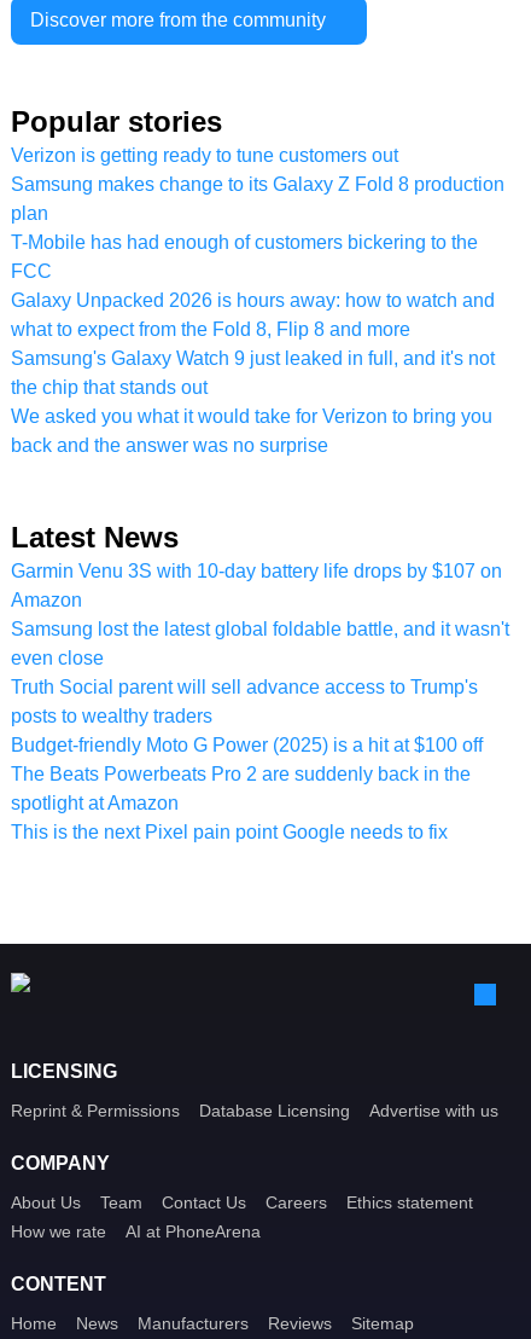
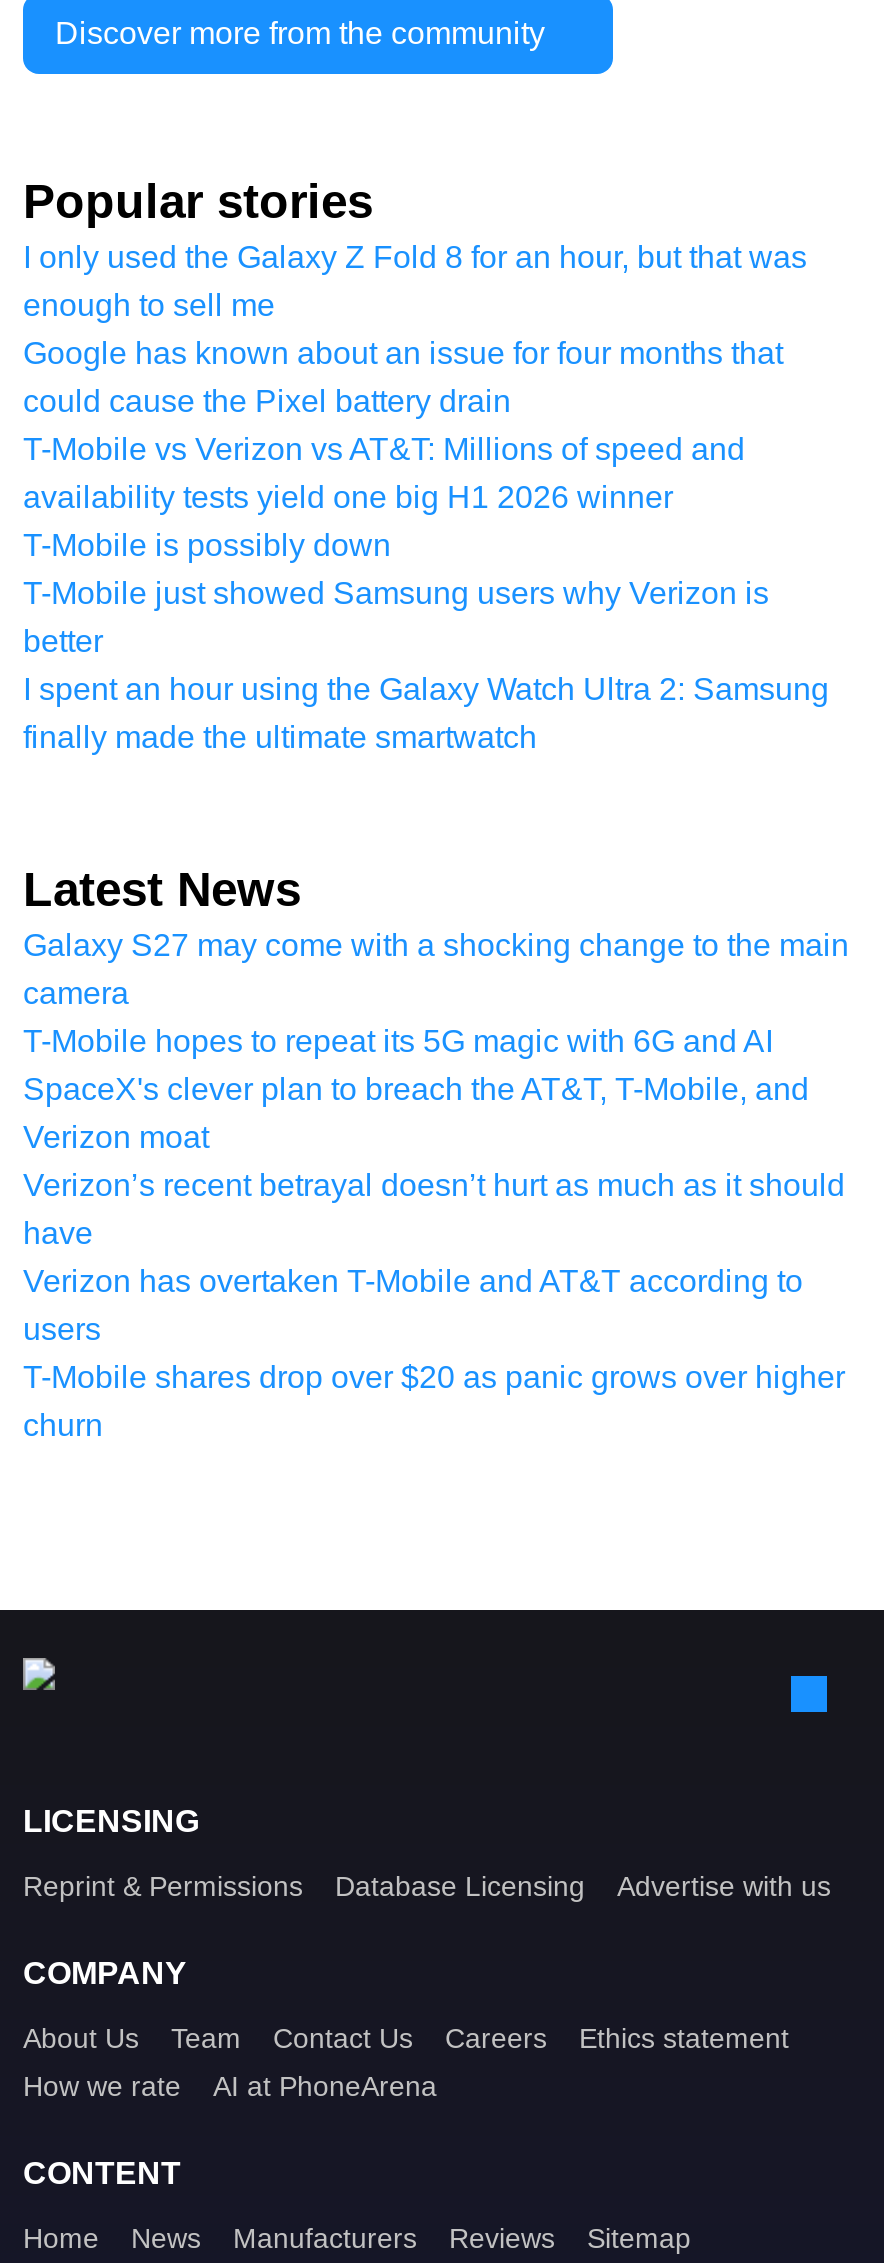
- Verizon is getting ready to tune customers out
- Samsung makes change to its Galaxy Z Fold 8 production
- plan
- T-Mobile has had enough of customers bickering to the
- FCC
- Galaxy Unpacked 2026 is hours away: how to watch and
- what to expect from the Fold 8, Flip 8 and more
- Samsung's Galaxy Watch 9 just leaked in full, and it's not
- the chip that stands out
- We asked you what it would take for Verizon to bring you
- back and the answer was no surprise
+ I only used the Galaxy Z Fold 8 for an hour, but that was
+ enough to sell me
+ Google has known about an issue for four months that
+ could cause the Pixel battery drain
+ T-Mobile vs Verizon vs AT&T: Millions of speed and
+ availability tests yield one big H1 2026 winner
+ T-Mobile is possibly down
+ T-Mobile just showed Samsung users why Verizon is
+ better
+ I spent an hour using the Galaxy Watch Ultra 2: Samsung
+ finally made the ultimate smartwatch

- Garmin Venu 3S with 10-day battery life drops by $107 on
- Amazon
- Samsung lost the latest global foldable battle, and it wasn't
- even close
- Truth Social parent will sell advance access to Trump's
- posts to wealthy traders
- Budget-friendly Moto G Power (2025) is a hit at $100 off
- The Beats Powerbeats Pro 2 are suddenly back in the
- spotlight at Amazon
- This is the next Pixel pain point Google needs to fix
+ Galaxy S27 may come with a shocking change to the main
+ camera
+ T-Mobile hopes to repeat its 5G magic with 6G and AI
+ SpaceX's clever plan to breach the AT&T, T-Mobile, and
+ Verizon moat
+ Verizon’s recent betrayal doesn’t hurt as much as it should
+ have
+ Verizon has overtaken T-Mobile and AT&T according to
+ users
+ T-Mobile shares drop over $20 as panic grows over higher
+ churn
